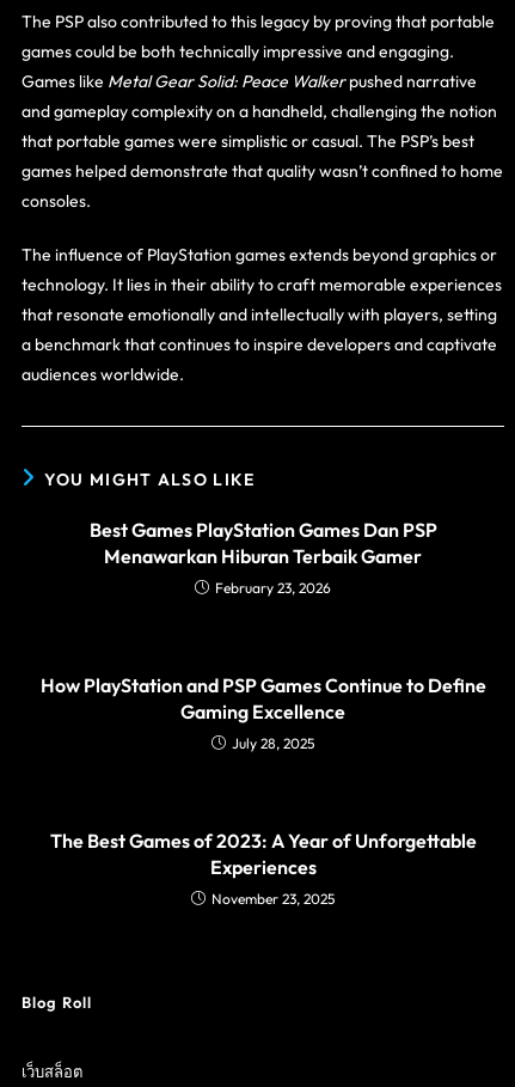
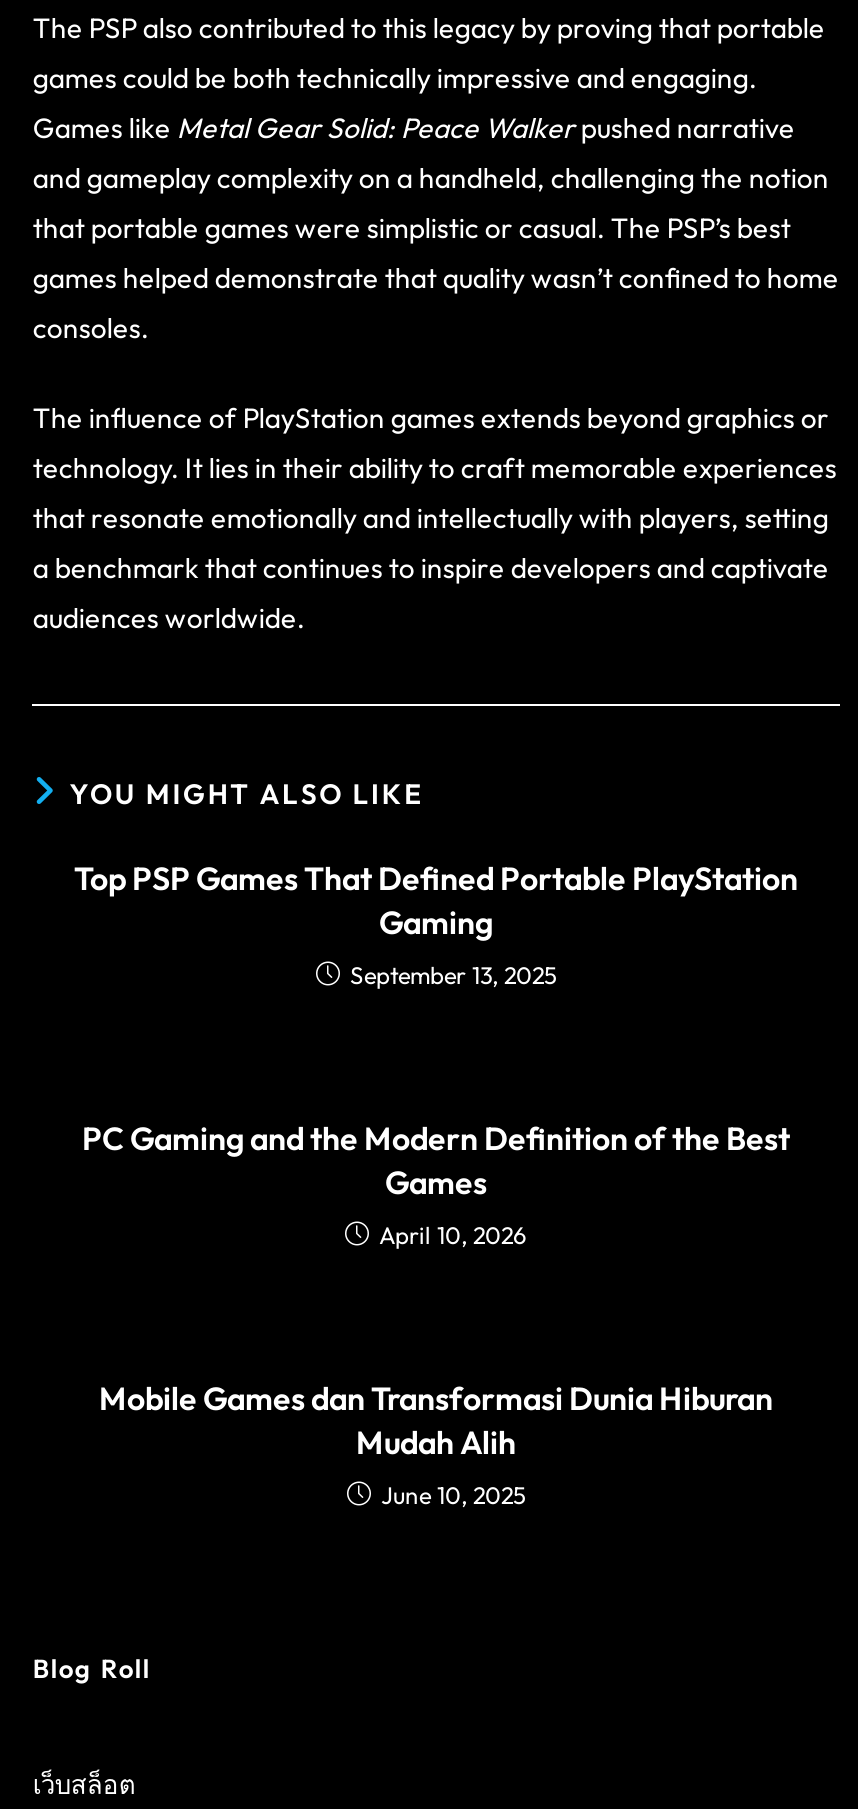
- Best Games PlayStation Games Dan PSP
- Menawarkan Hiburan Terbaik Gamer
- February 23, 2026
+ Top PSP Games That Defined Portable PlayStation
+ Gaming
+ September 13, 2025

- How PlayStation and PSP Games Continue to Define
- Gaming Excellence
- July 28, 2025
+ PC Gaming and the Modern Definition of the Best
+ Games
+ April 10, 2026

- The Best Games of 2023: A Year of Unforgettable
- Experiences
- November 23, 2025
+ Mobile Games dan Transformasi Dunia Hiburan
+ Mudah Alih
+ June 10, 2025
